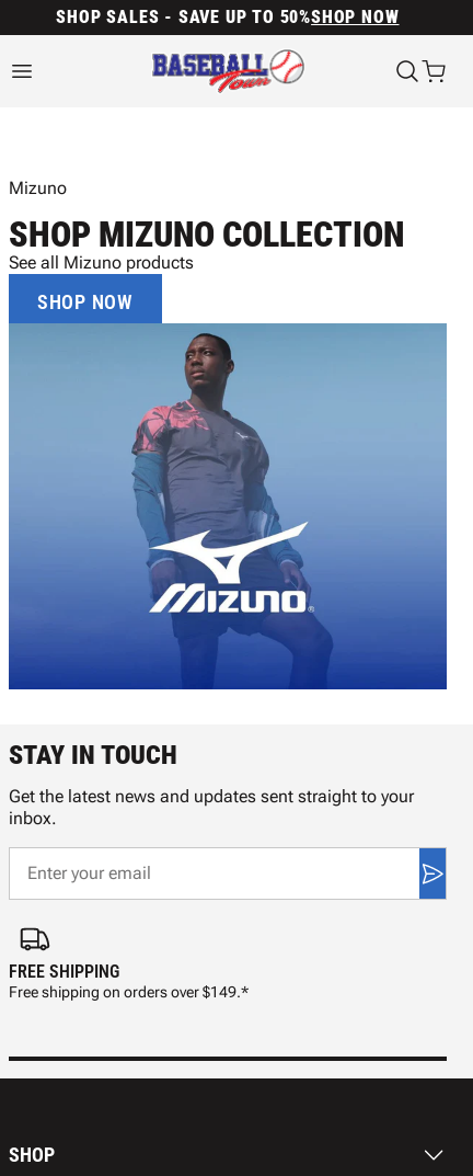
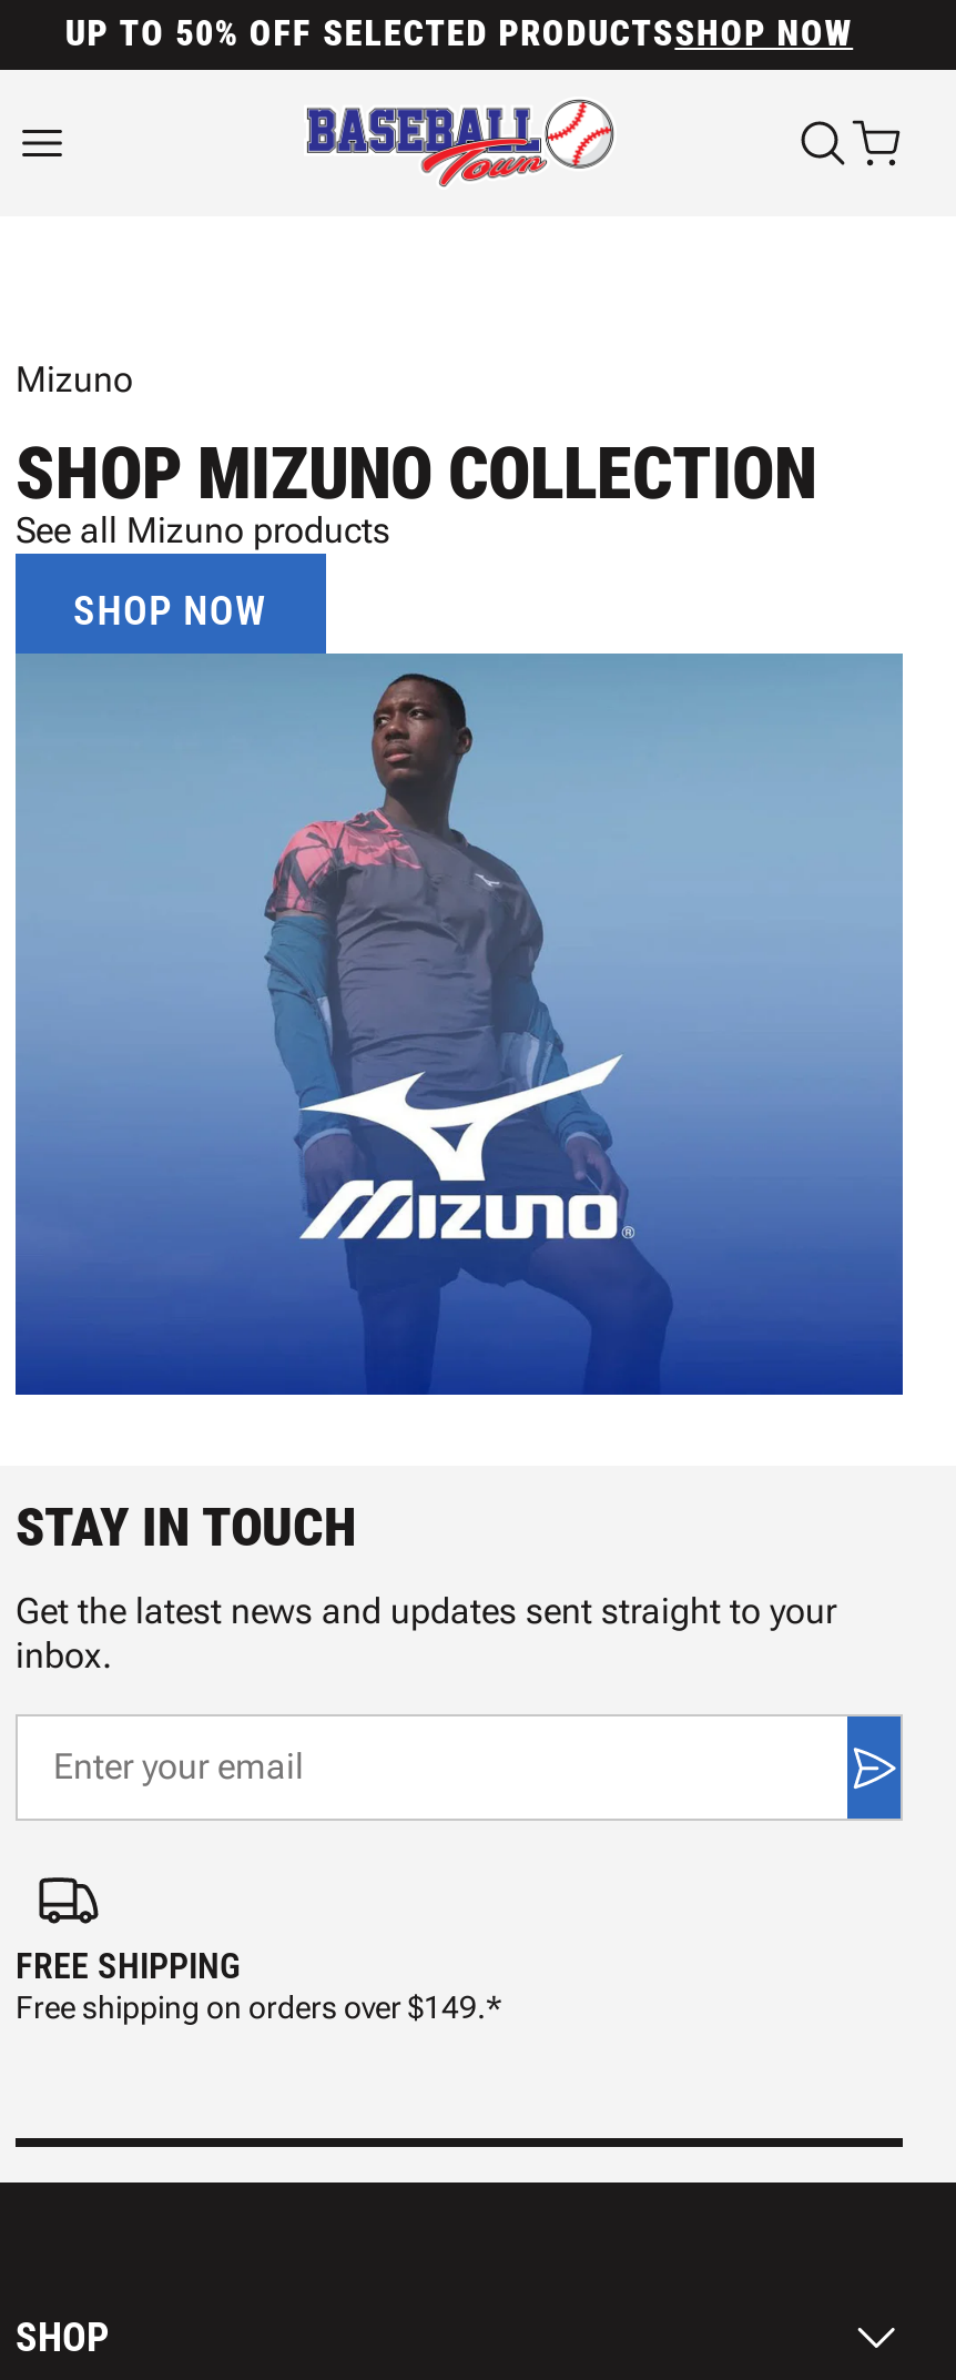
- SHOP SALES - SAVE UP TO 50%SHOP NOW
+ UP TO 50% OFF SELECTED PRODUCTSSHOP NOW
